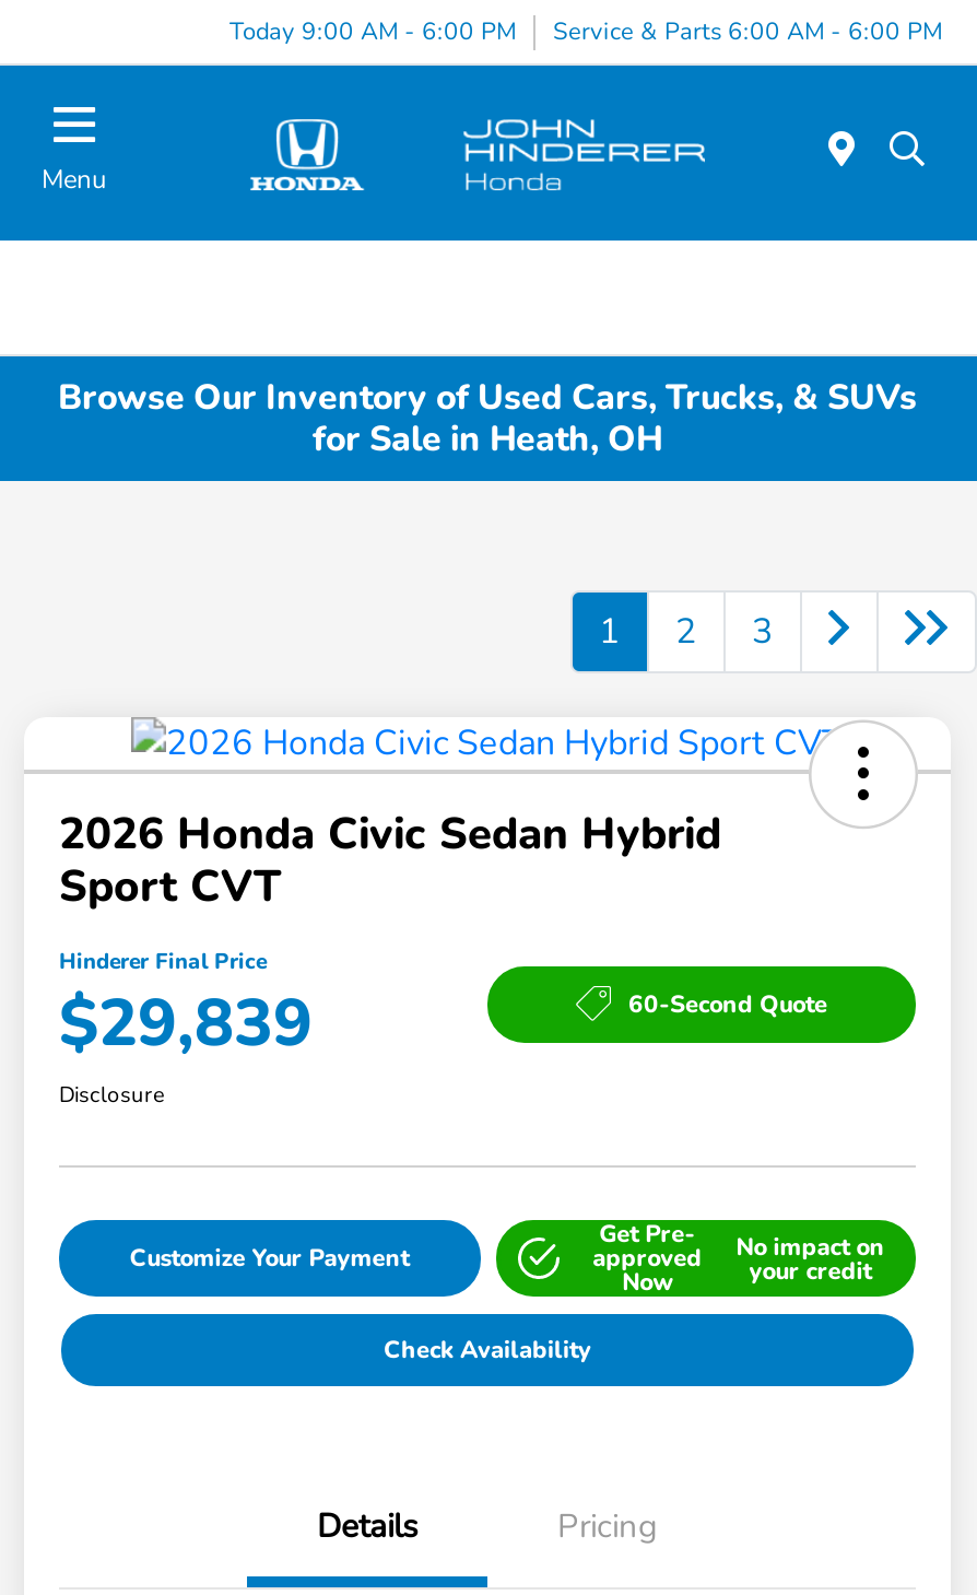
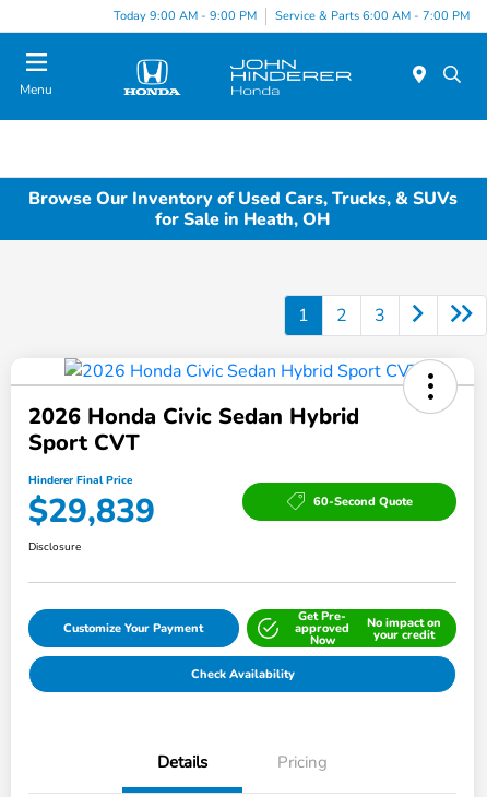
- Today 9:00 AM - 6:00 PM
+ Today 9:00 AM - 9:00 PM

- Service & Parts 6:00 AM - 6:00 PM
+ Service & Parts 6:00 AM - 7:00 PM
